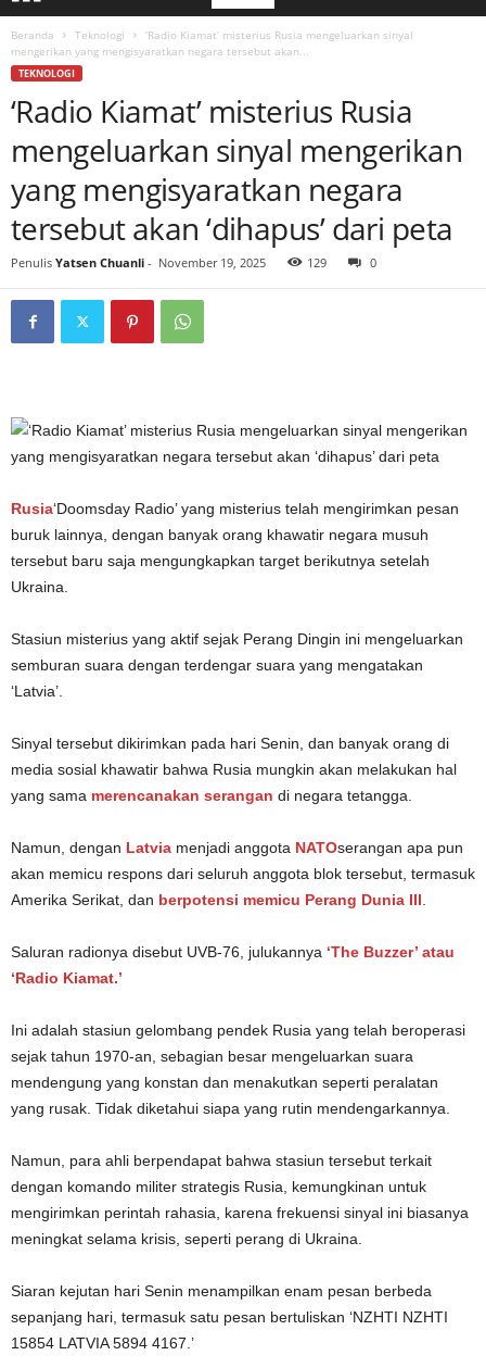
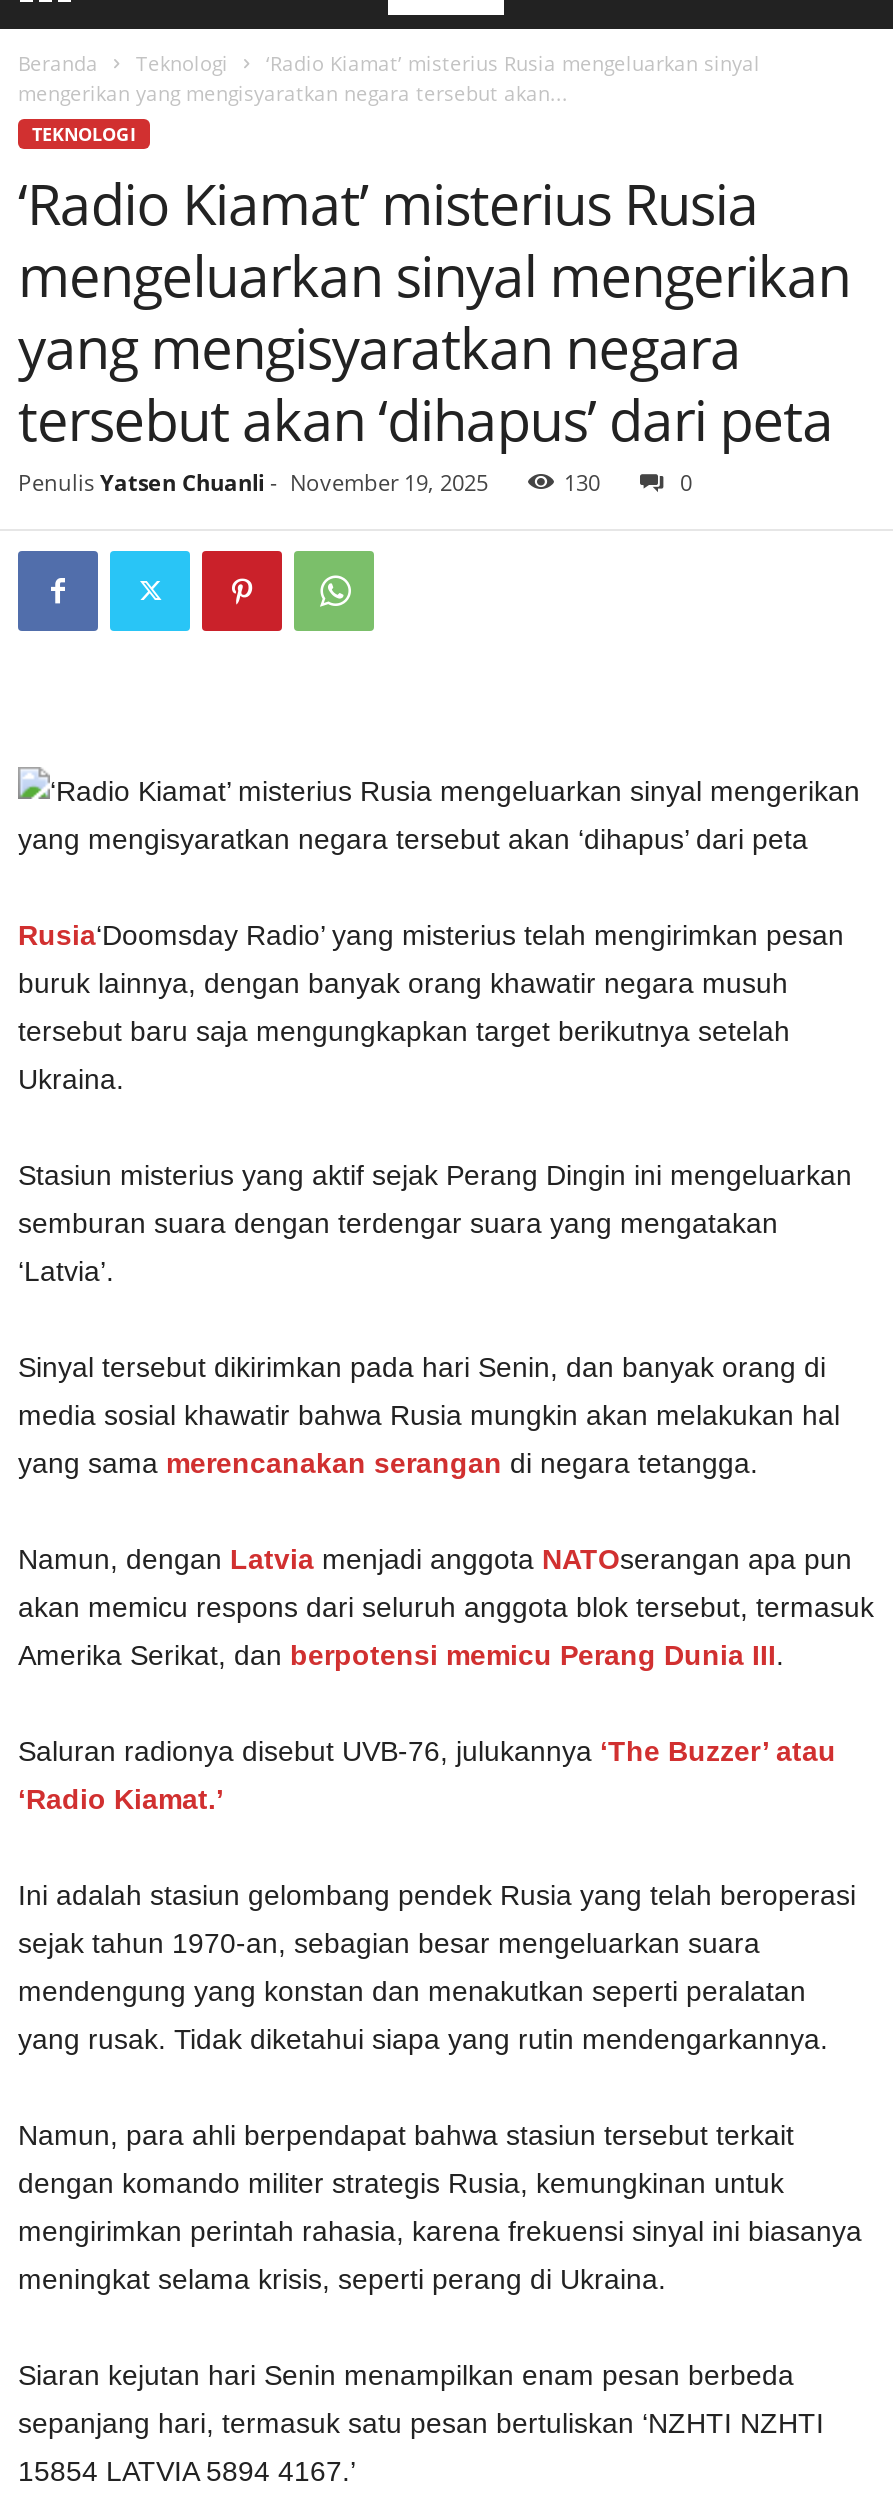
- 129
+ 130
